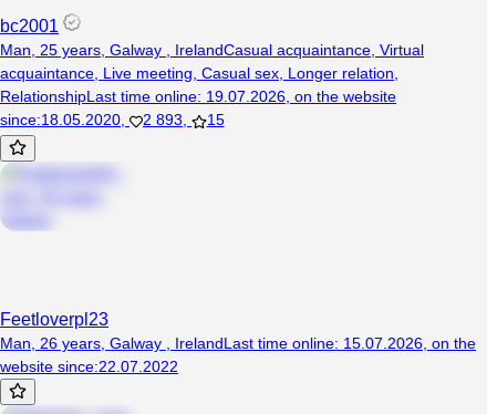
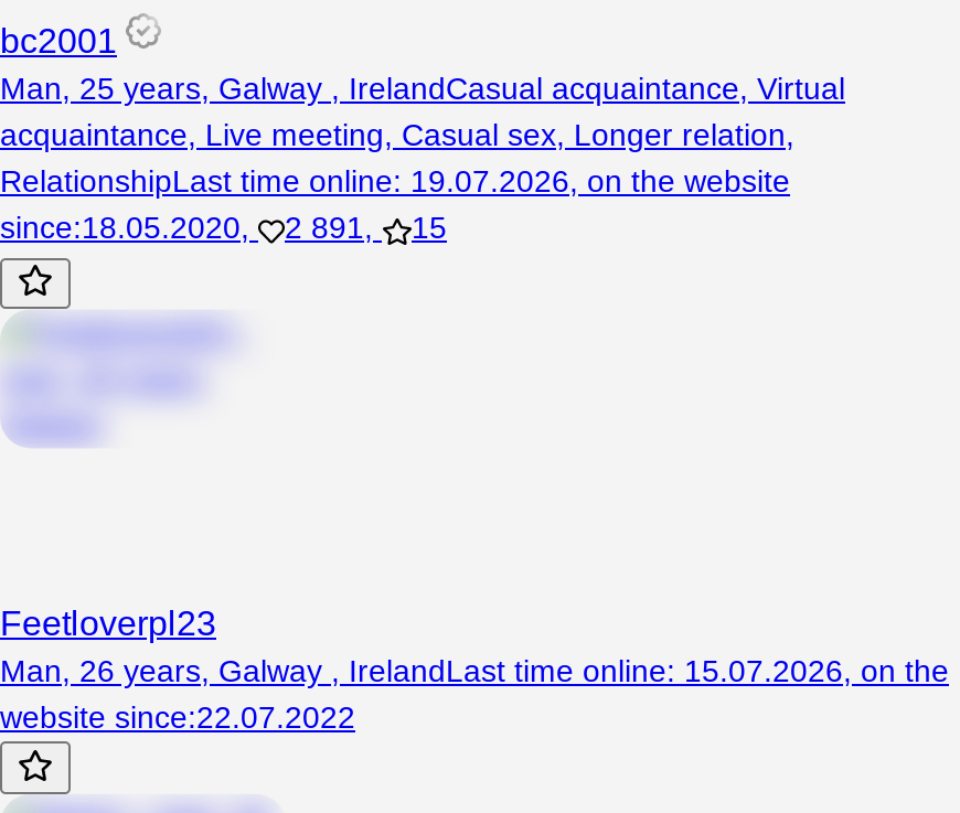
- since: 18.05.2020, 2 893, 15
+ since: 18.05.2020, 2 891, 15
